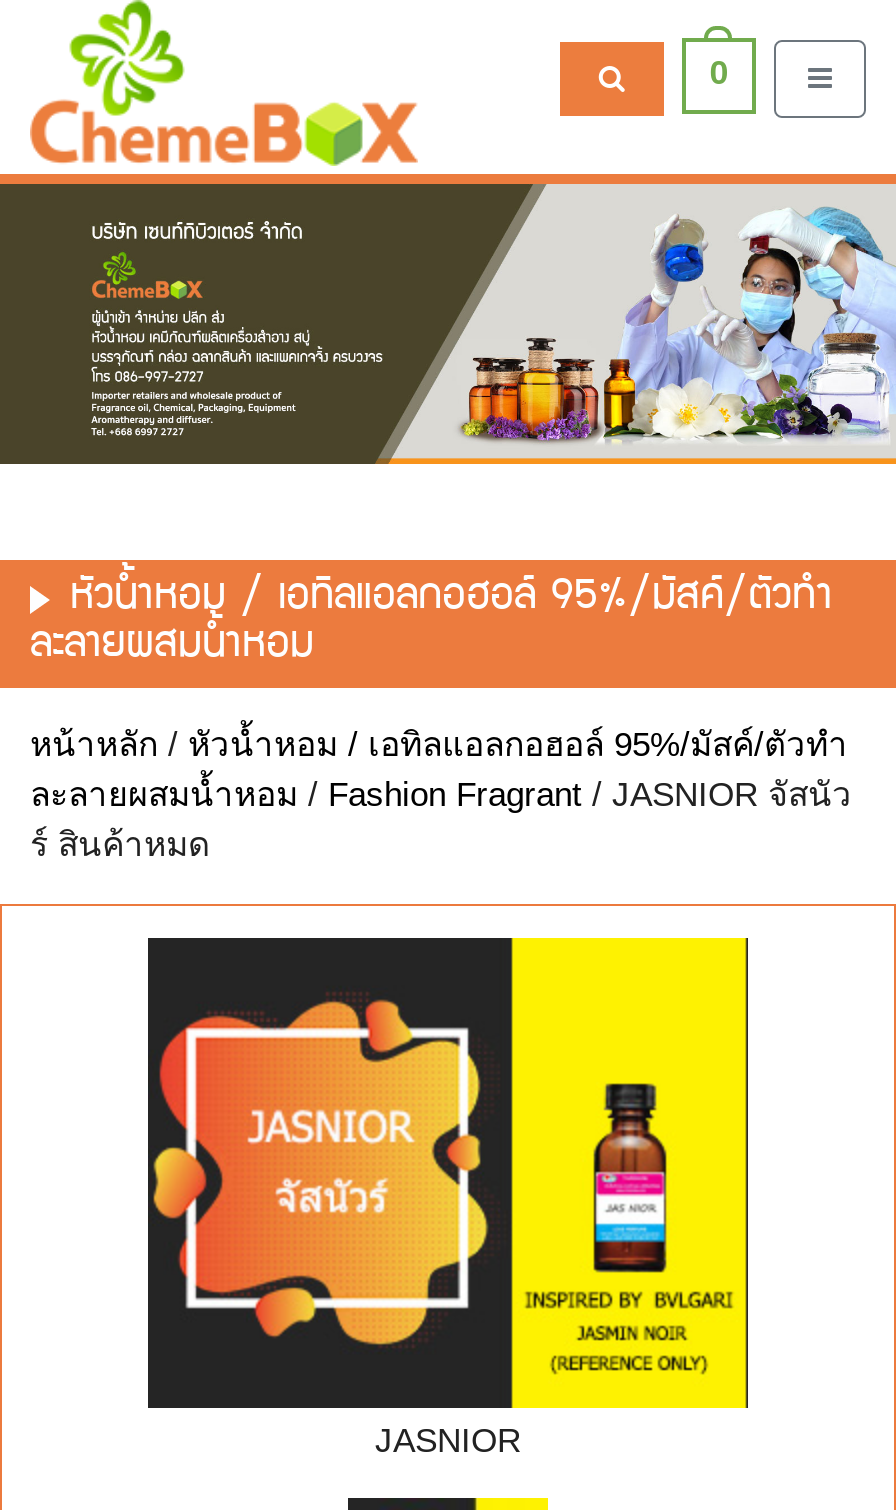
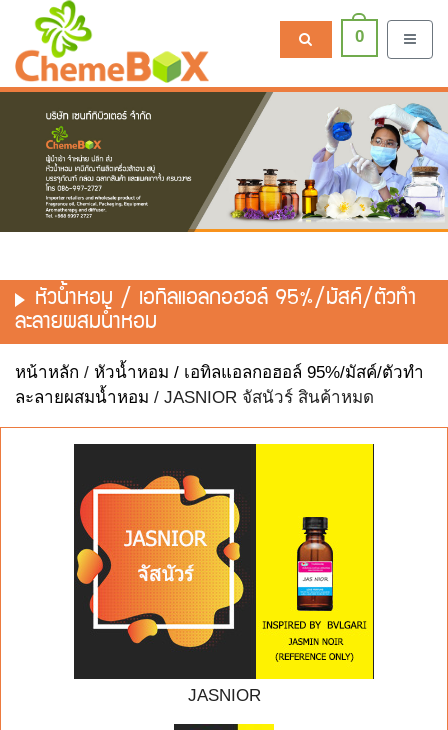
- ละลายผสมน้ำหอม/ Fashion Fragrant / JASNIOR จัสนัว
- ร์ สินค้าหมด
+ ละลายผสมน้ำหอม/ JASNIOR จัสนัวร์ สินค้าหมด
